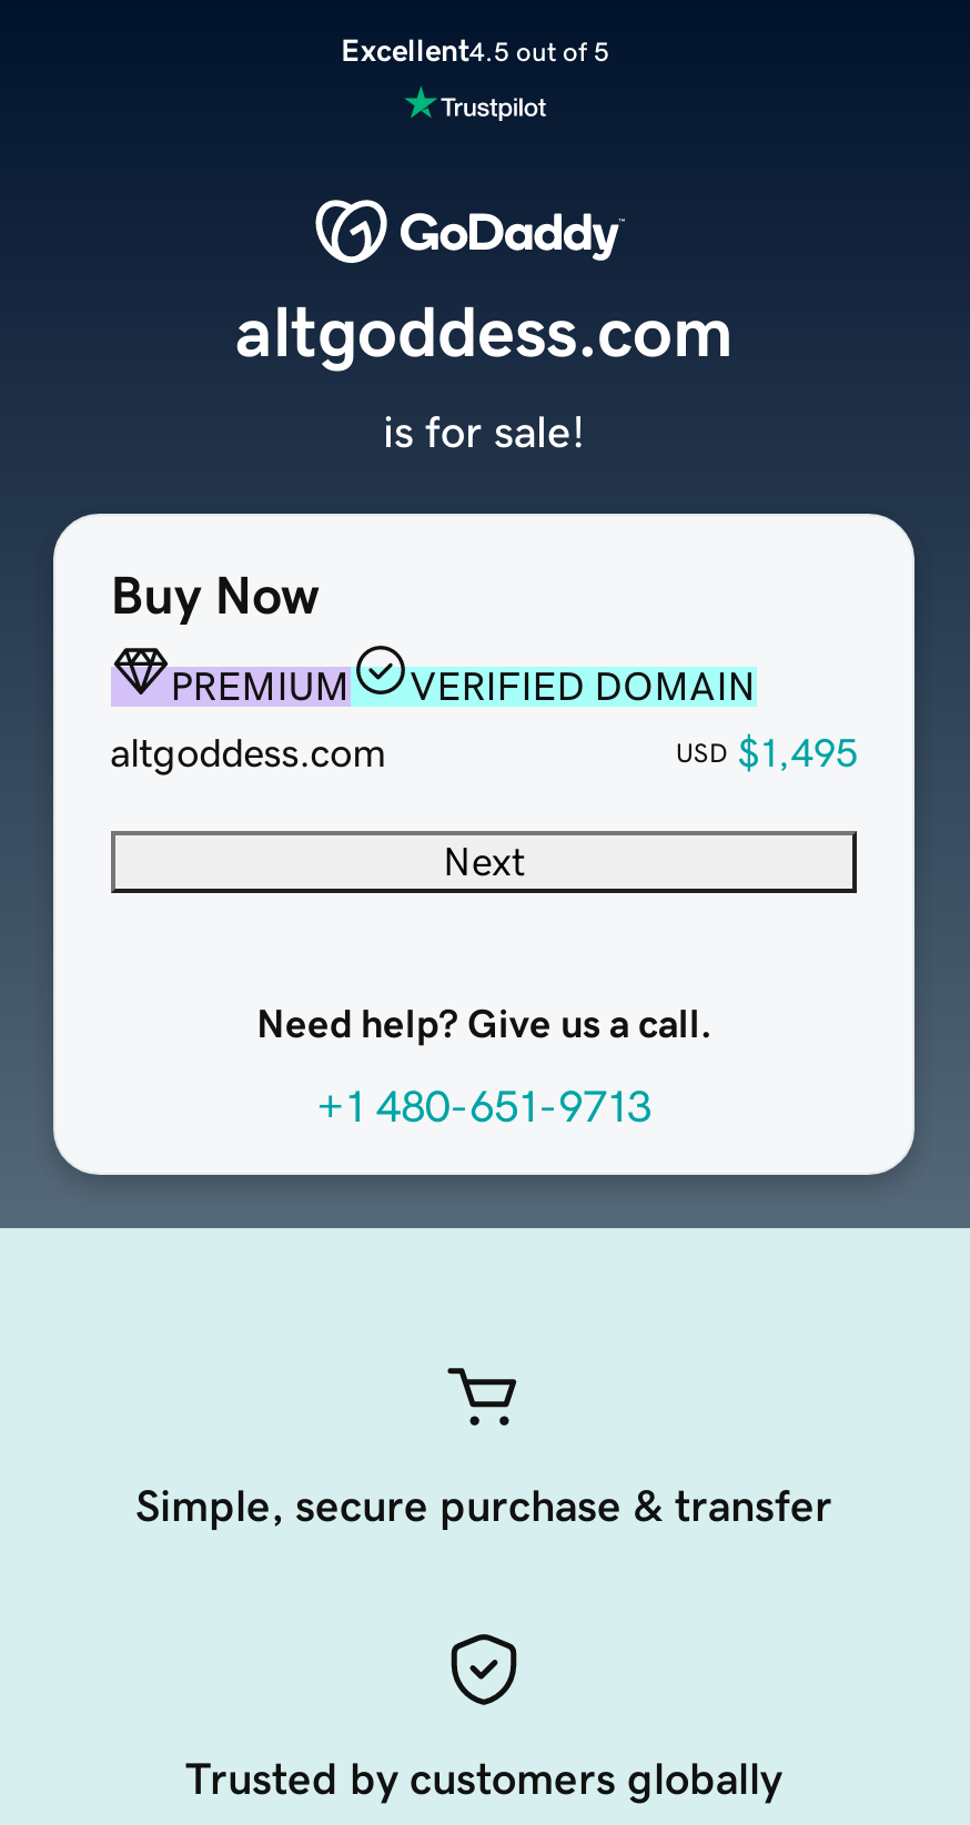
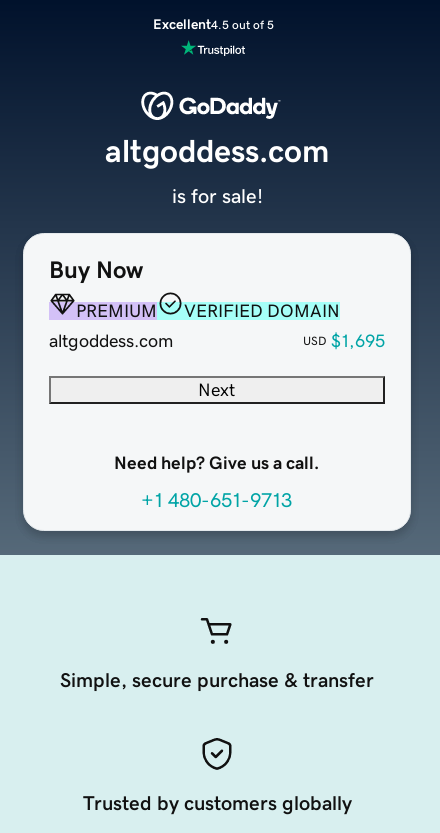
- USD $1,495
+ USD $1,695
